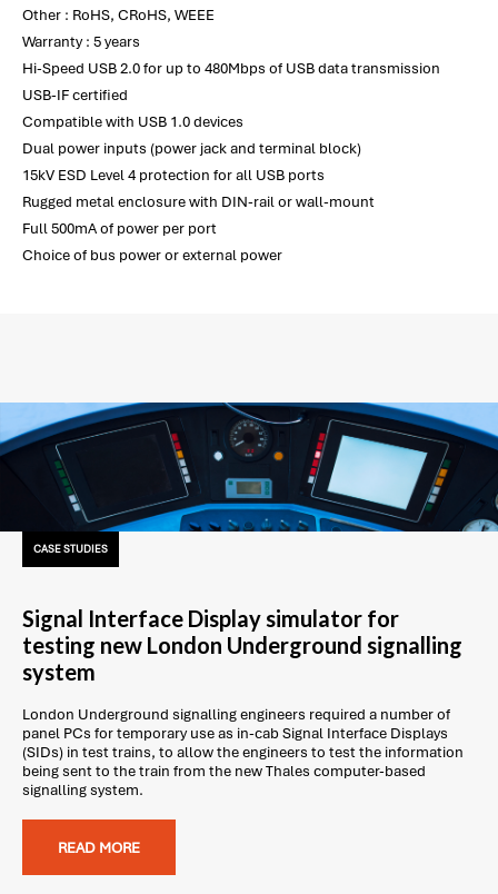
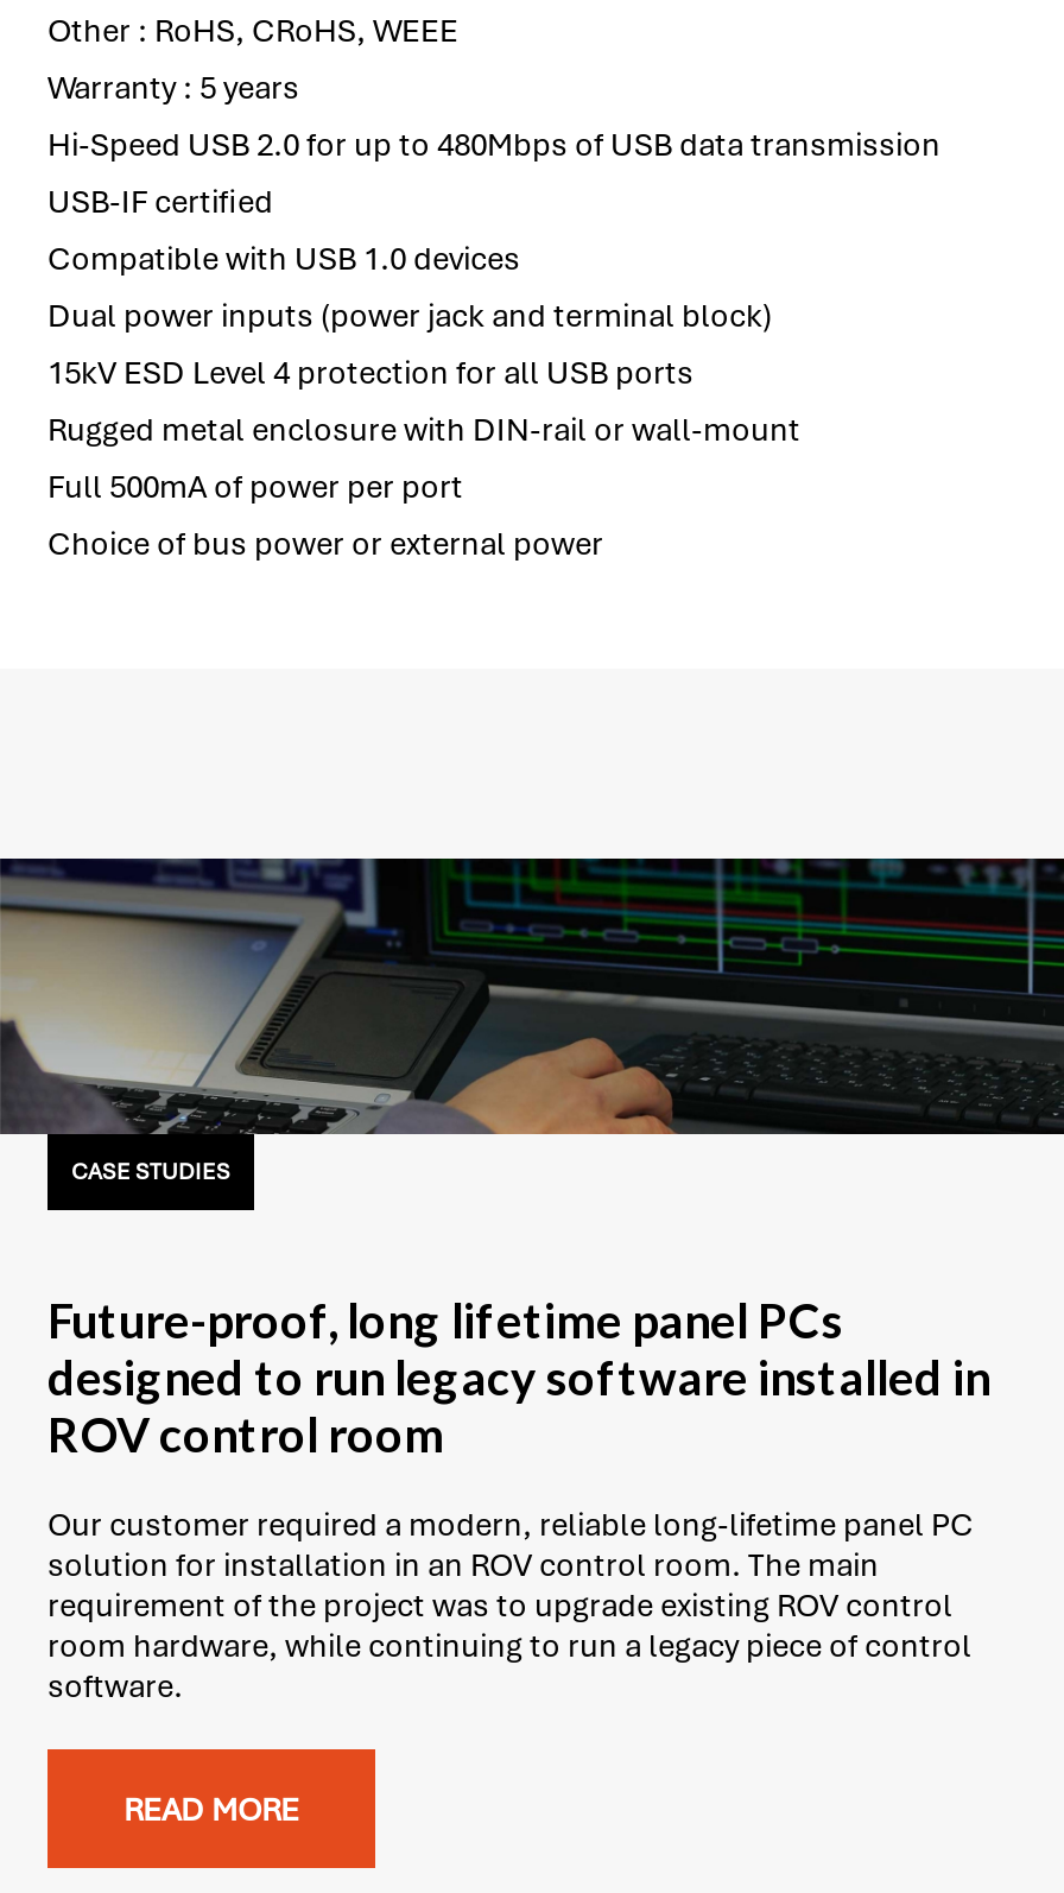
- [image]
+ [image]

- Signal Interface Display simulator for
- testing new London Underground signalling
- system
+ Future-proof, long lifetime panel PCs
+ designed to run legacy software installed in
+ ROV control room

- London Underground signalling engineers required a number of
- panel PCs for temporary use as in-cab Signal Interface Displays
- (SIDs) in test trains, to allow the engineers to test the information
- being sent to the train from the new Thales computer-based
- signalling system.
+ Our customer required a modern, reliable long-lifetime panel PC
+ solution for installation in an ROV control room. The main
+ requirement of the project was to upgrade existing ROV control
+ room hardware, while continuing to run a legacy piece of control
+ software.
